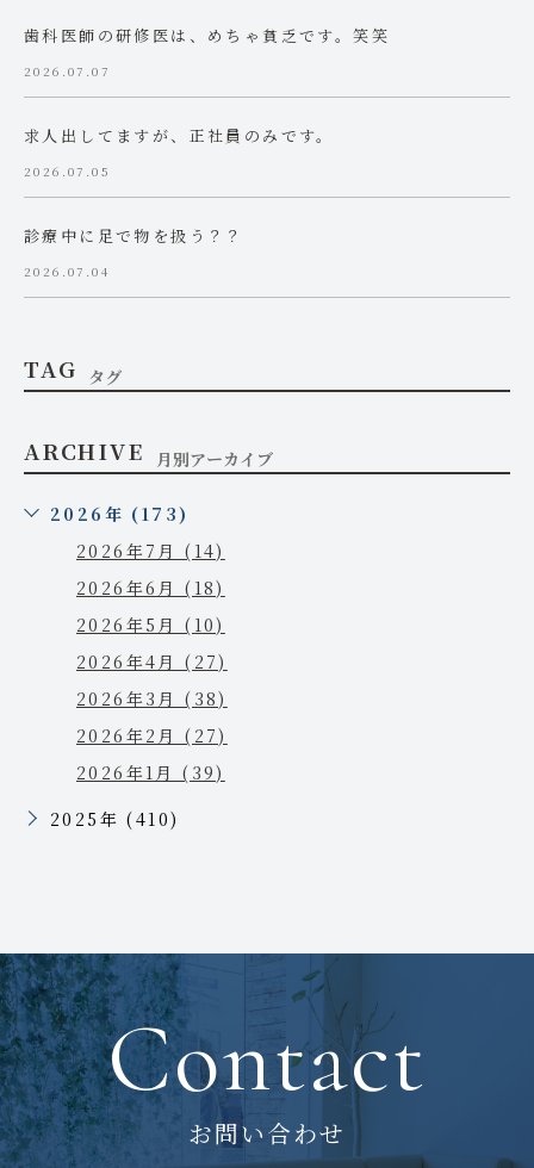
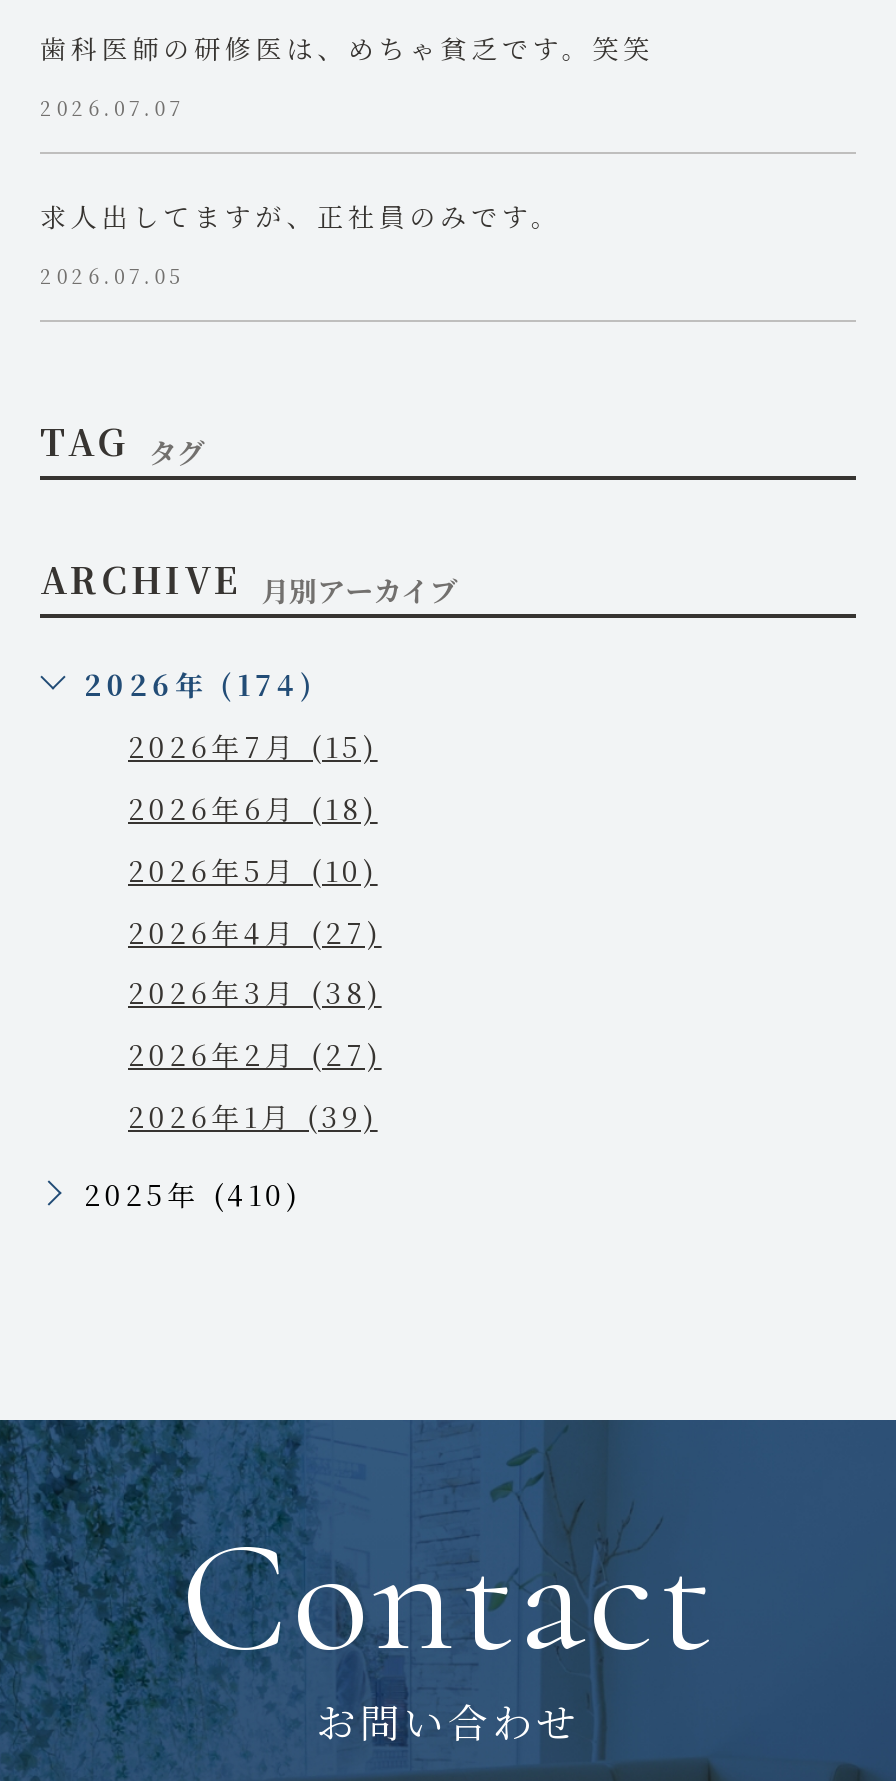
- 診療中に足で物を扱う？？
- 2026.07.04

- 2026年 (173)
+ 2026年 (174)

- 2026年7月 (14)
+ 2026年7月 (15)
